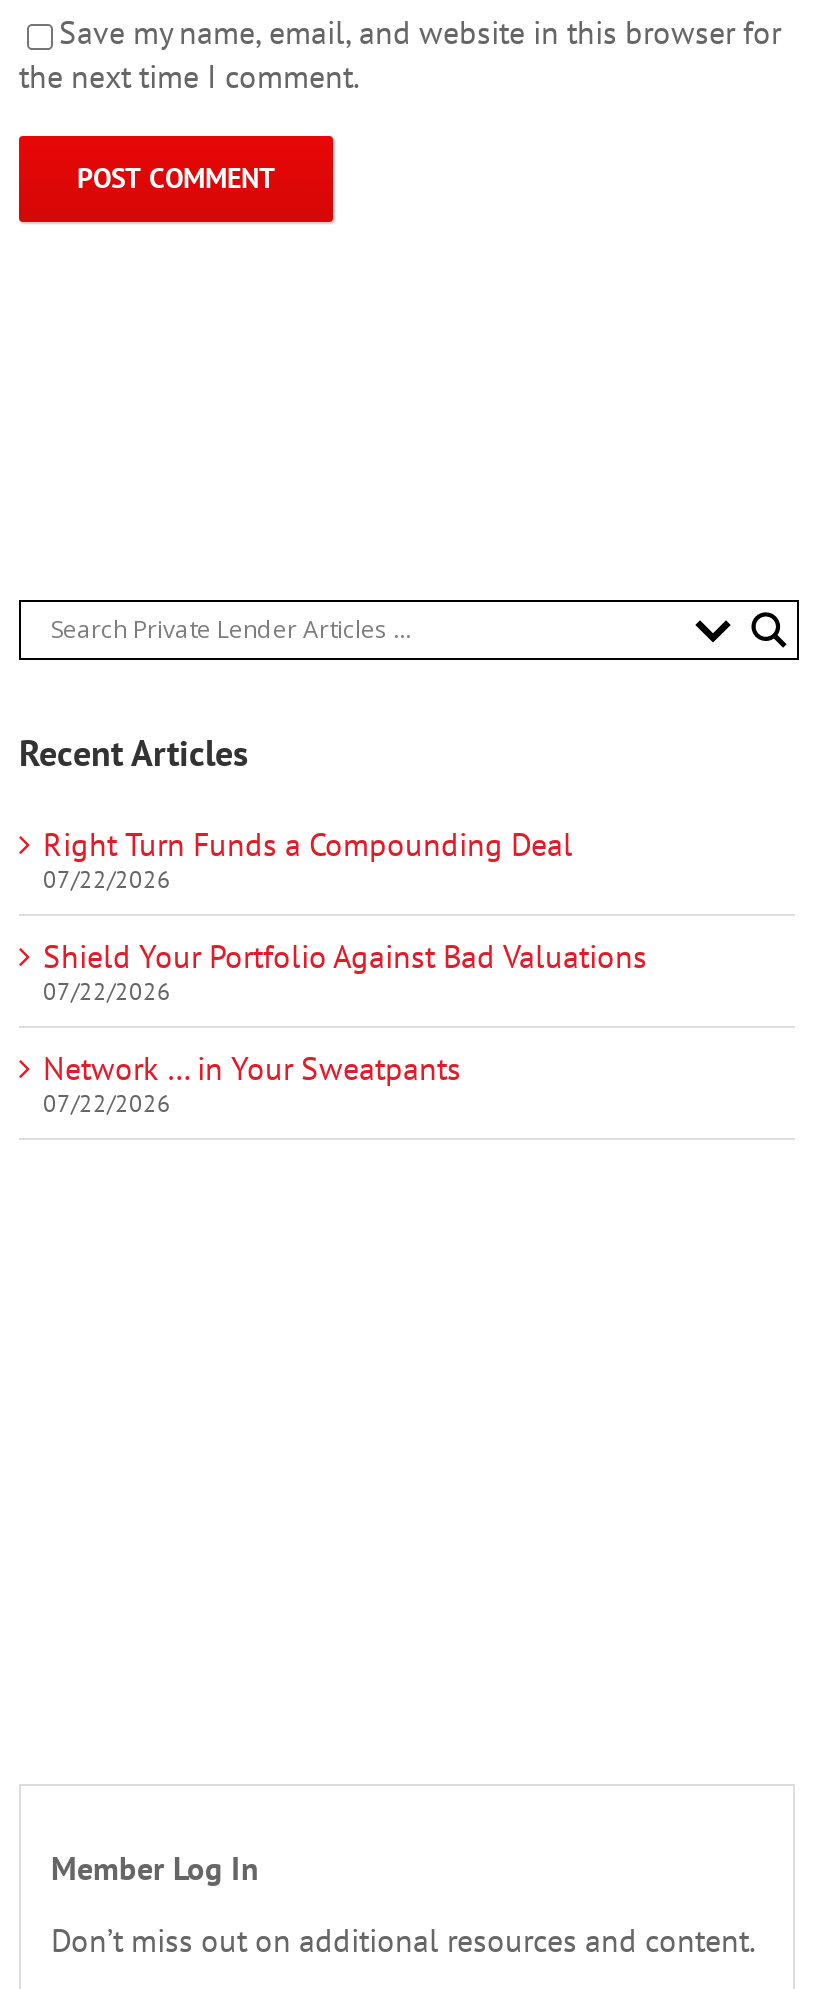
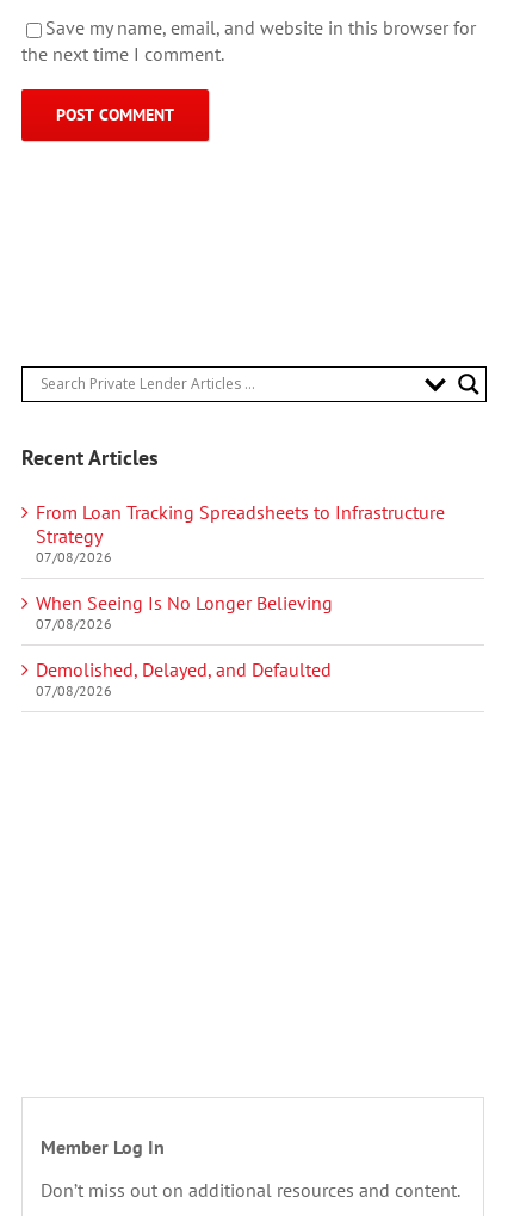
- Right Turn Funds a Compounding Deal
- 07/22/2026
+ From Loan Tracking Spreadsheets to Infrastructure
+ Strategy
+ 07/08/2026

- Shield Your Portfolio Against Bad Valuations
- 07/22/2026
+ When Seeing Is No Longer Believing
+ 07/08/2026

- Network … in Your Sweatpants
- 07/22/2026
+ Demolished, Delayed, and Defaulted
+ 07/08/2026
